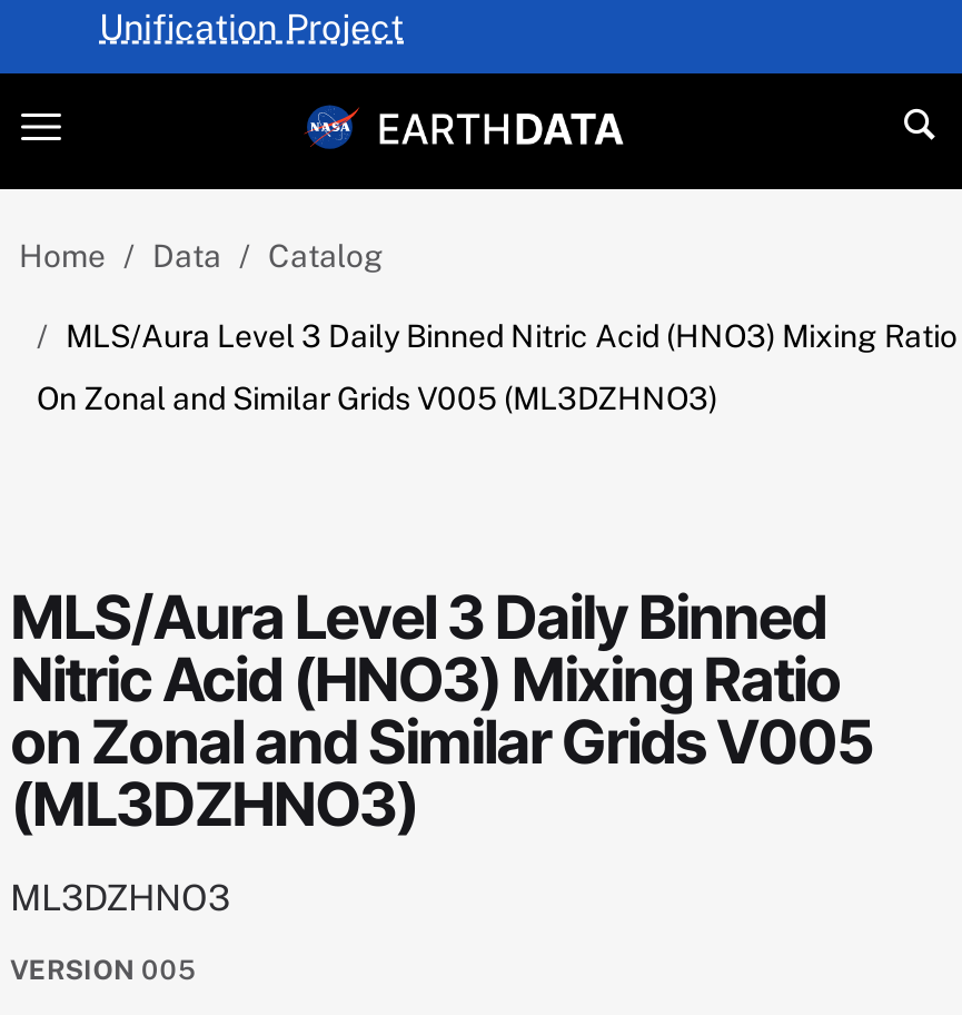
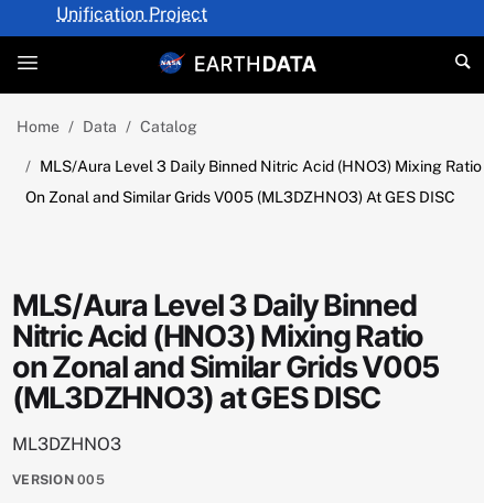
- On Zonal and Similar Grids V005 (ML3DZHNO3)
+ On Zonal and Similar Grids V005 (ML3DZHNO3) At GES DISC

- (ML3DZHNO3)
+ (ML3DZHNO3) at GES DISC
